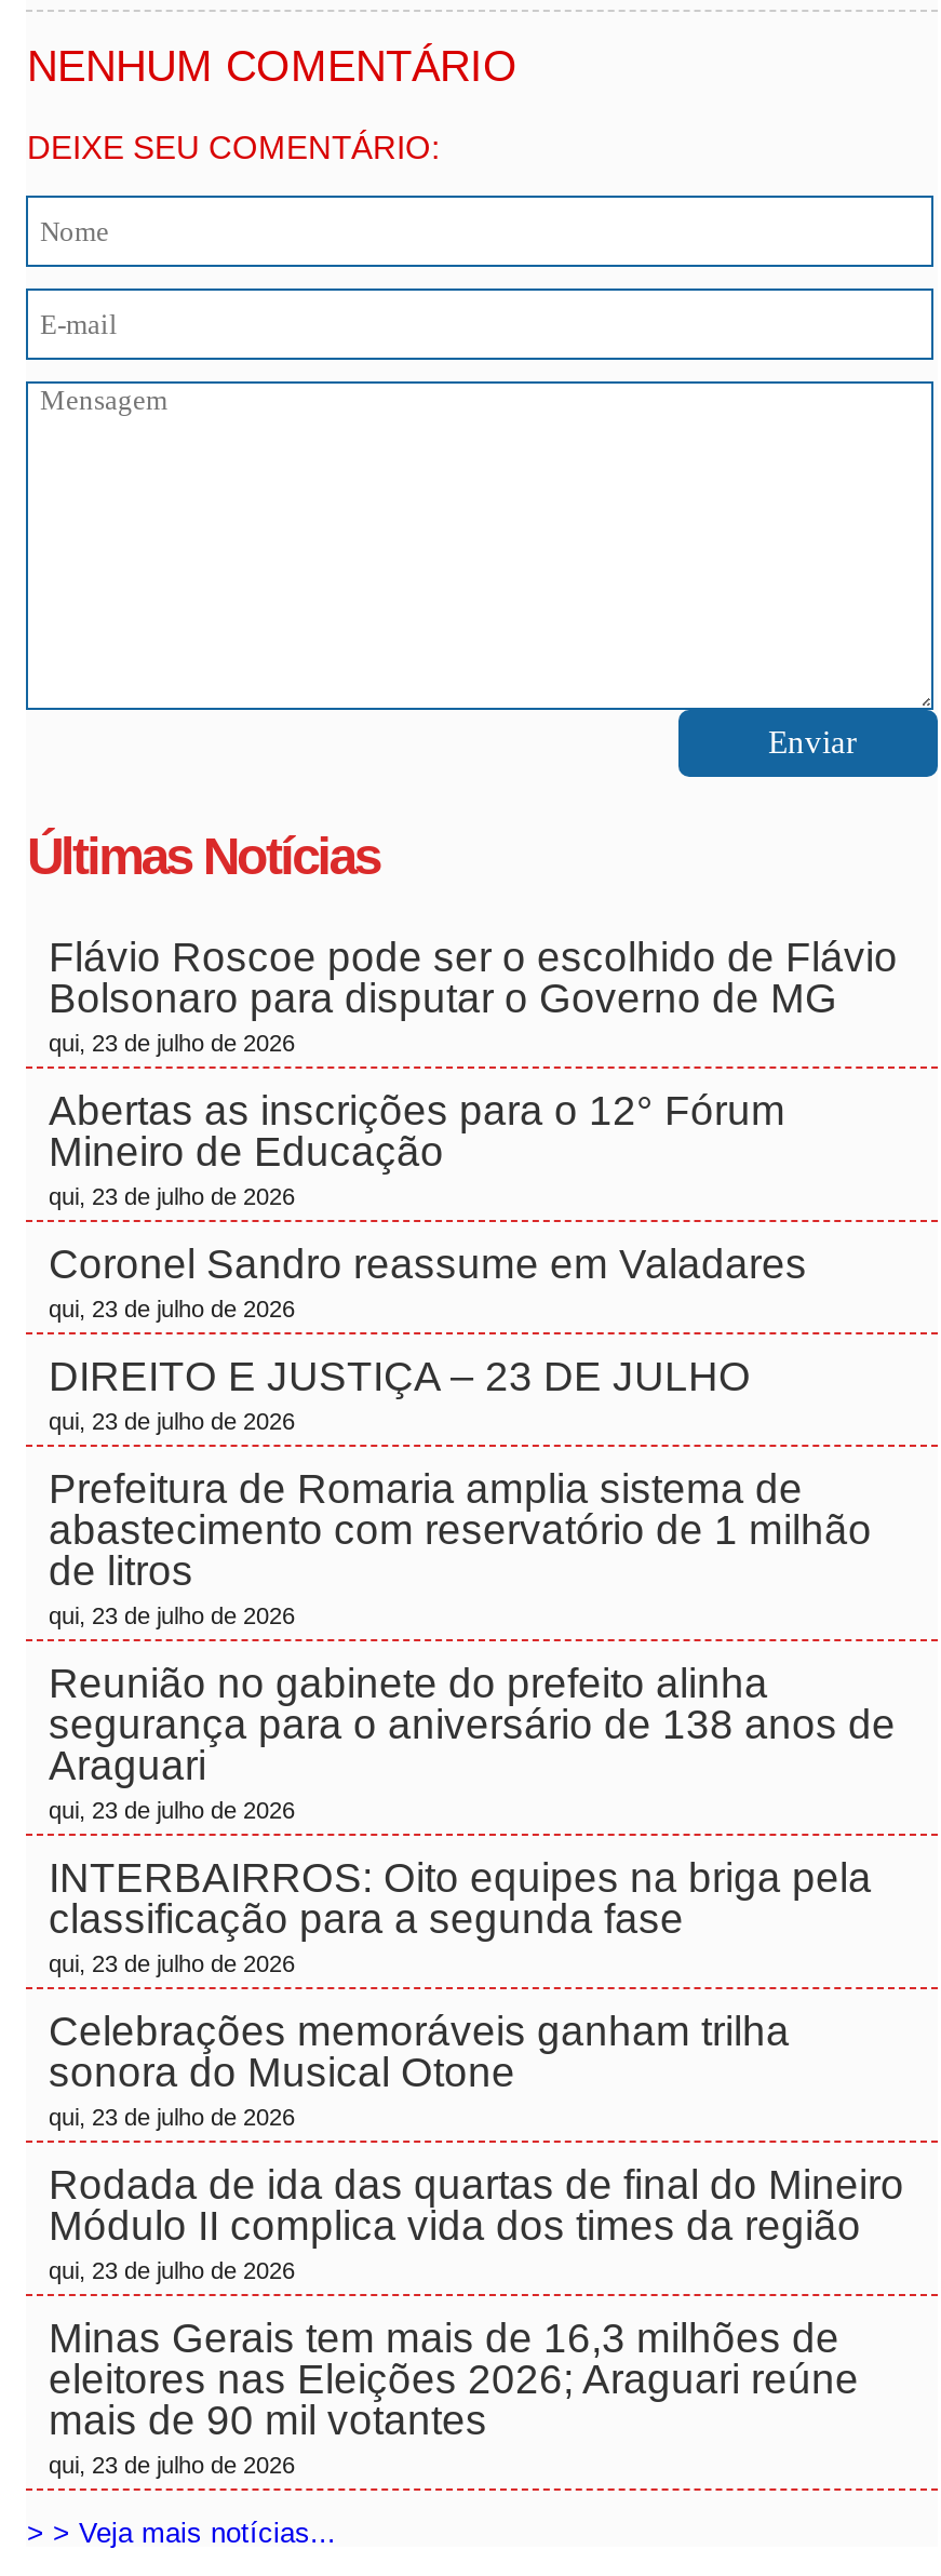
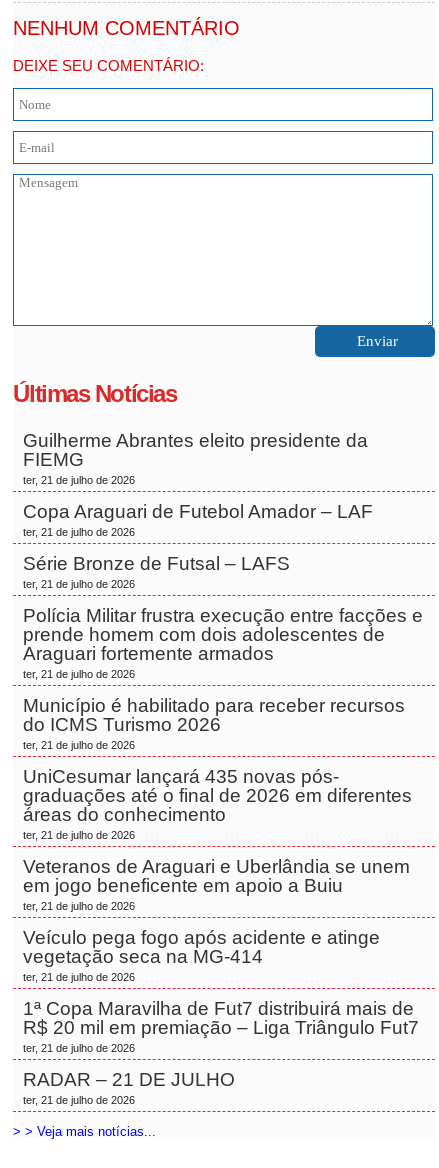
- Flávio Roscoe pode ser o escolhido de Flávio
- Bolsonaro para disputar o Governo de MG
- qui, 23 de julho de 2026
+ Guilherme Abrantes eleito presidente da
+ FIEMG
+ ter, 21 de julho de 2026

- Abertas as inscrições para o 12° Fórum
- Mineiro de Educação
- qui, 23 de julho de 2026
+ Copa Araguari de Futebol Amador – LAF
+ ter, 21 de julho de 2026

- Coronel Sandro reassume em Valadares
- qui, 23 de julho de 2026
+ Série Bronze de Futsal – LAFS
+ ter, 21 de julho de 2026

- DIREITO E JUSTIÇA – 23 DE JULHO
- qui, 23 de julho de 2026
+ Polícia Militar frustra execução entre facções e
+ prende homem com dois adolescentes de
+ Araguari fortemente armados
+ ter, 21 de julho de 2026

- Prefeitura de Romaria amplia sistema de
- abastecimento com reservatório de 1 milhão
- de litros
- qui, 23 de julho de 2026
+ Município é habilitado para receber recursos
+ do ICMS Turismo 2026
+ ter, 21 de julho de 2026

- Reunião no gabinete do prefeito alinha
- segurança para o aniversário de 138 anos de
- Araguari
- qui, 23 de julho de 2026
+ UniCesumar lançará 435 novas pós-
+ graduações até o final de 2026 em diferentes
+ áreas do conhecimento
+ ter, 21 de julho de 2026

- INTERBAIRROS: Oito equipes na briga pela
- classificação para a segunda fase
- qui, 23 de julho de 2026
+ Veteranos de Araguari e Uberlândia se unem
+ em jogo beneficente em apoio a Buiu
+ ter, 21 de julho de 2026

- Celebrações memoráveis ganham trilha
- sonora do Musical Otone
- qui, 23 de julho de 2026
+ Veículo pega fogo após acidente e atinge
+ vegetação seca na MG-414
+ ter, 21 de julho de 2026

- Rodada de ida das quartas de final do Mineiro
- Módulo II complica vida dos times da região
- qui, 23 de julho de 2026
+ 1ª Copa Maravilha de Fut7 distribuirá mais de
+ R$ 20 mil em premiação – Liga Triângulo Fut7
+ ter, 21 de julho de 2026

- Minas Gerais tem mais de 16,3 milhões de
- eleitores nas Eleições 2026; Araguari reúne
- mais de 90 mil votantes
- qui, 23 de julho de 2026
+ RADAR – 21 DE JULHO
+ ter, 21 de julho de 2026
